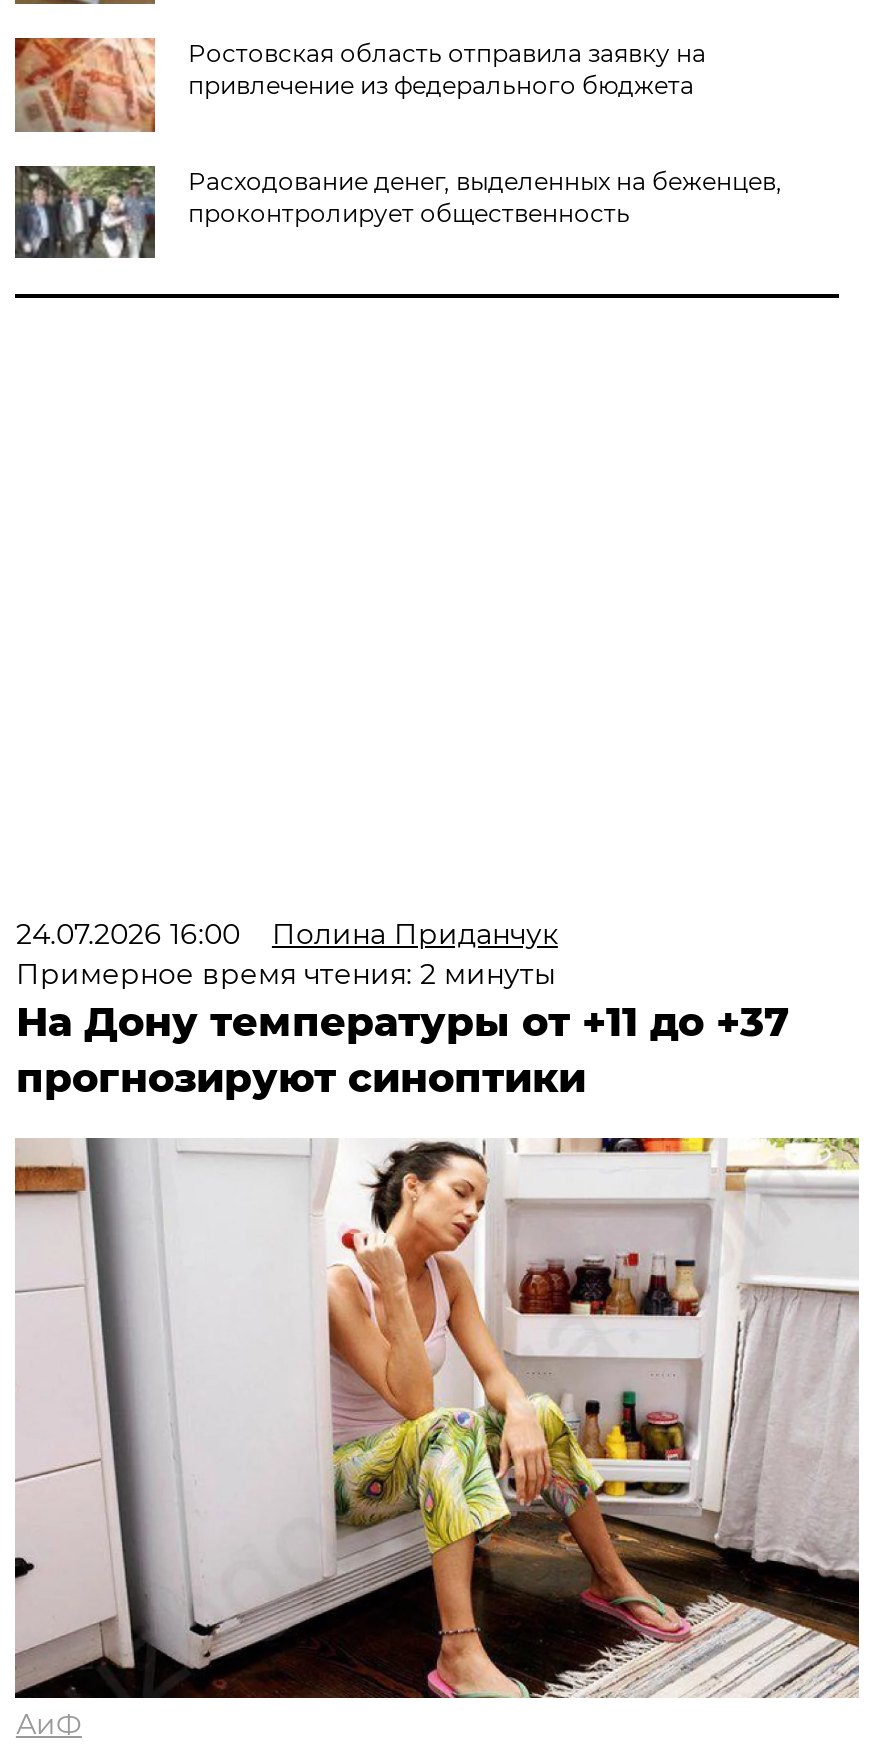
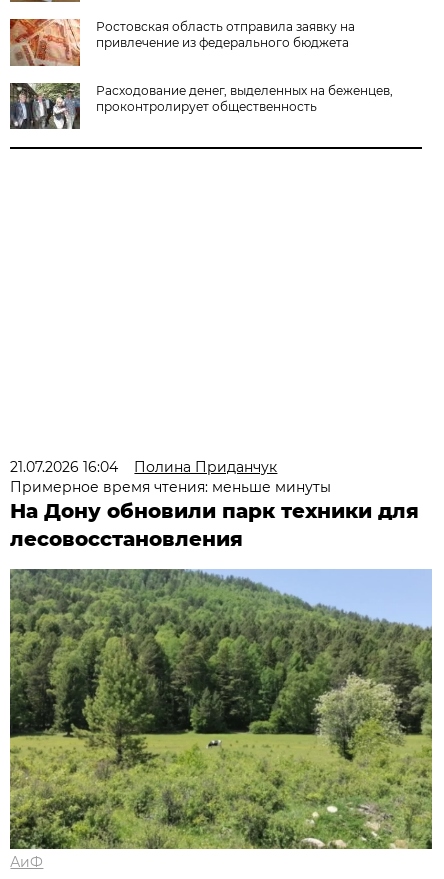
- 24.07.2026 16:00 Полина Приданчук
+ 21.07.2026 16:04 Полина Приданчук

- Примерное время чтения: 2 минуты
- На Дону температуры от +11 до +37
- прогнозируют синоптики
+ Примерное время чтения: меньше минуты
+ На Дону обновили парк техники для
+ лесовосстановления

- [image]
+ [image]
